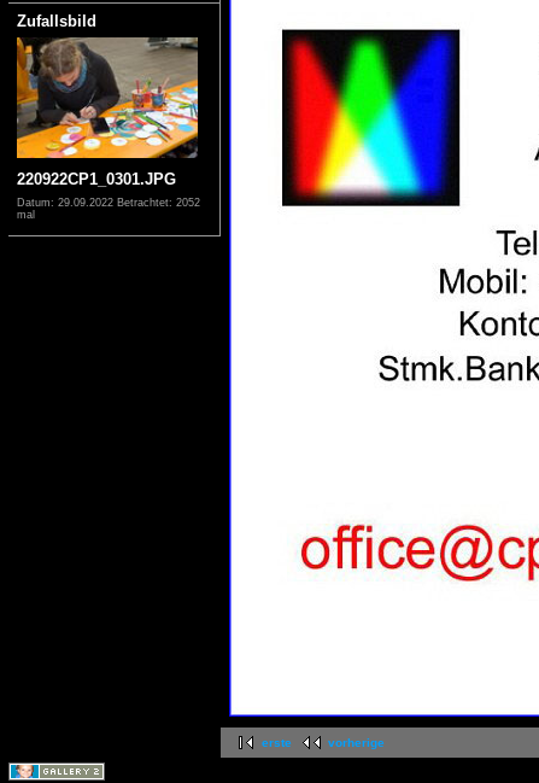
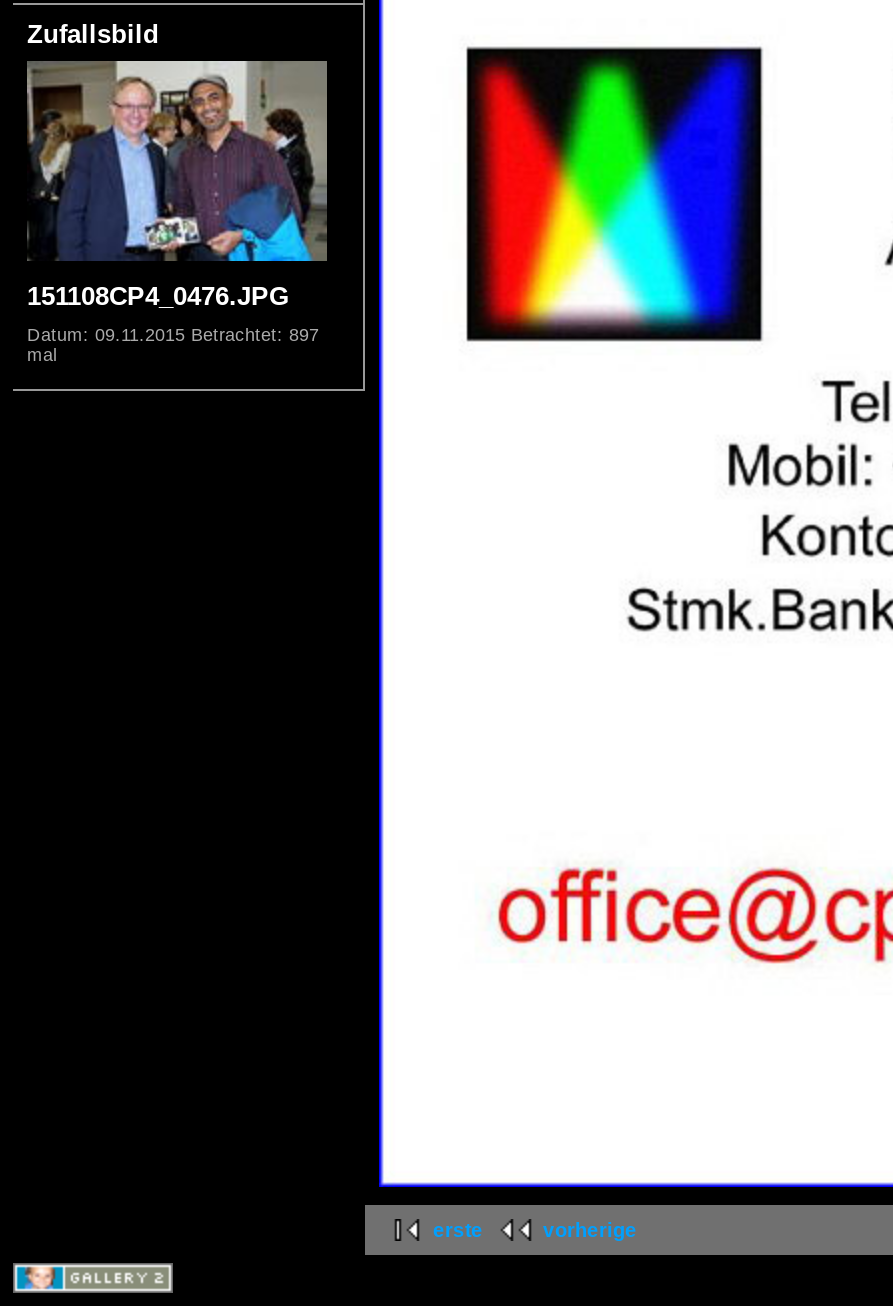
- [image]
- 220922CP1_0301.JPG
+ [image]
+ 151108CP4_0476.JPG

- Datum: 29.09.2022 Betrachtet: 2052
+ Datum: 09.11.2015 Betrachtet: 897
